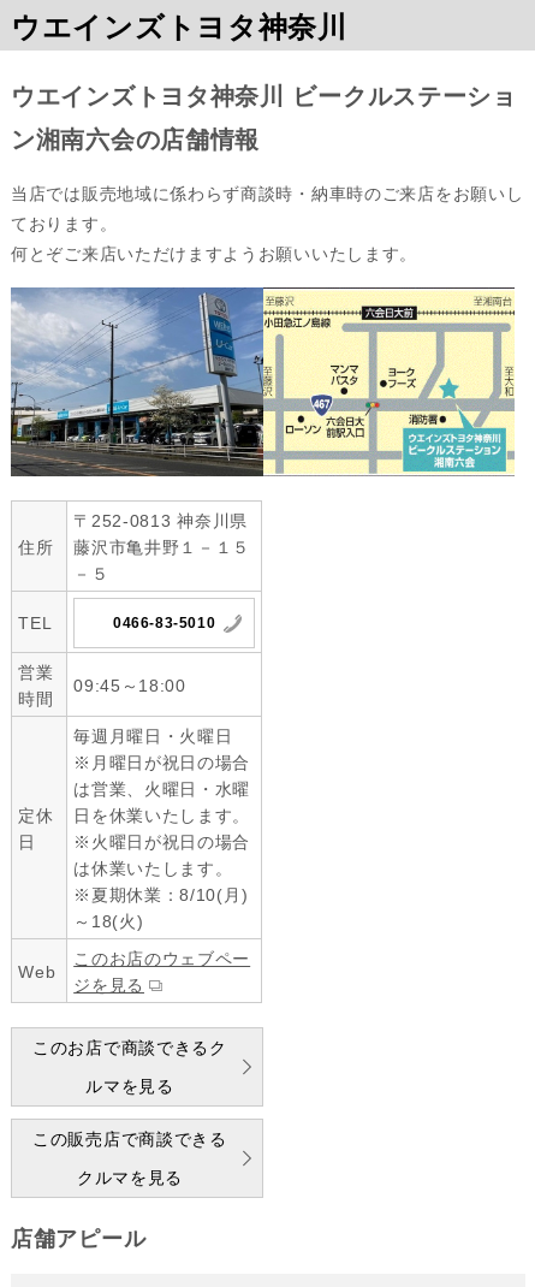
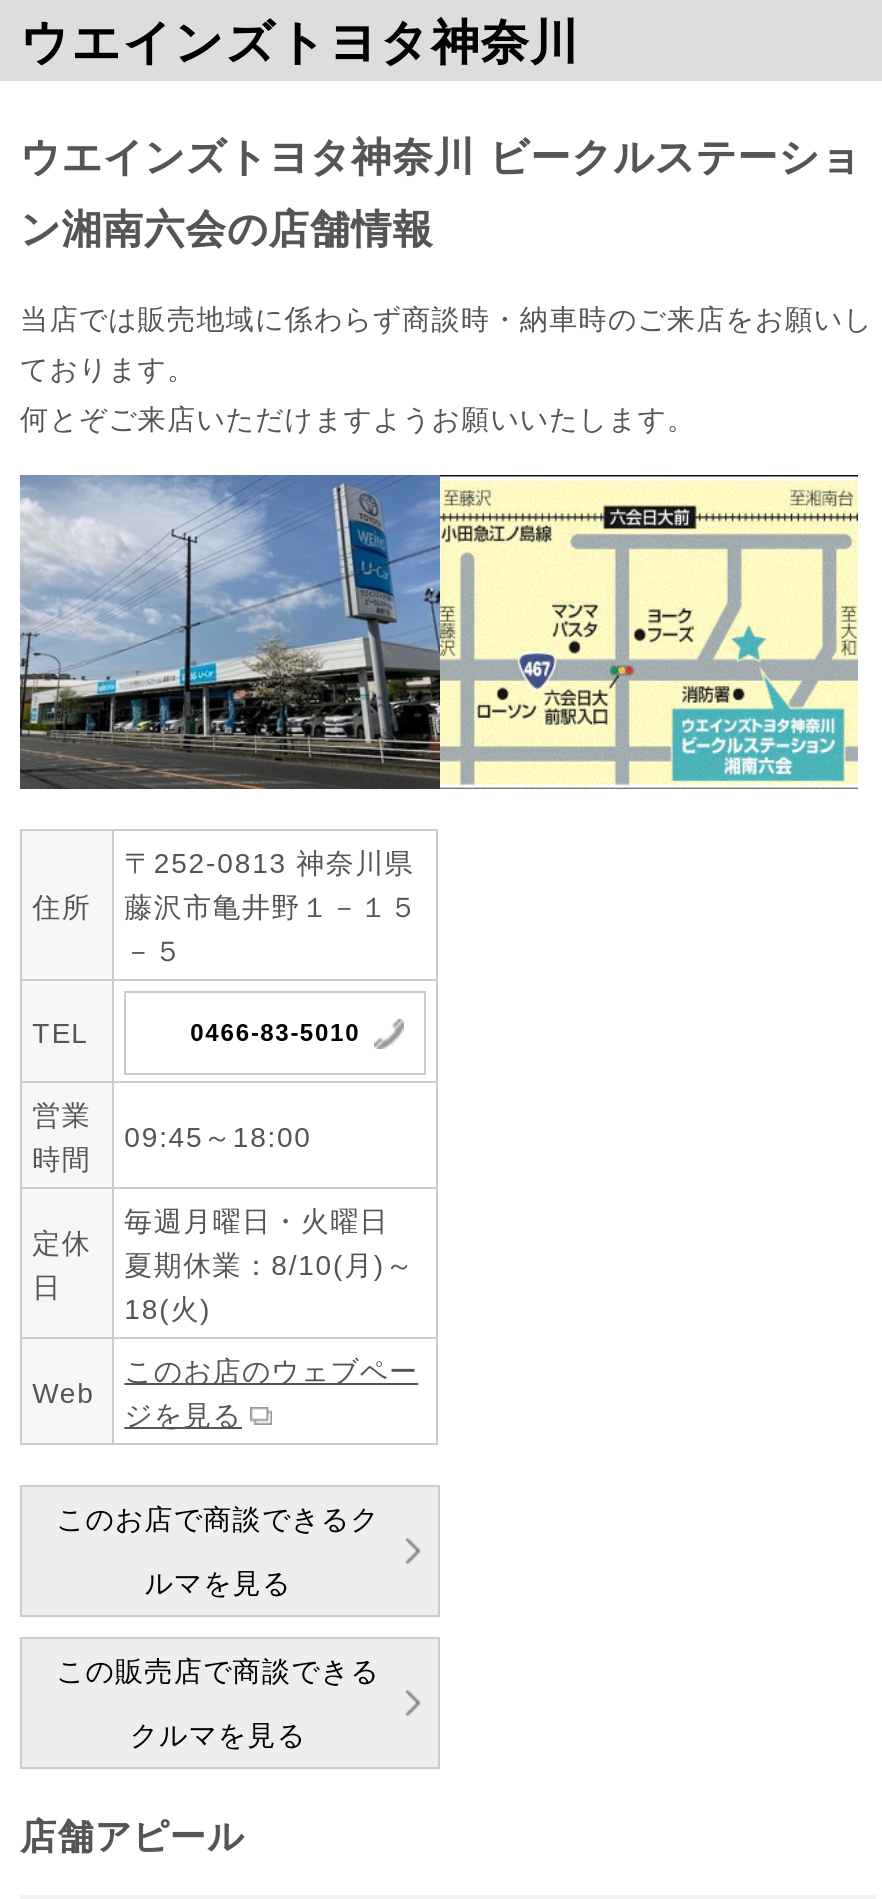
- ※月曜日が祝日の場合
- は営業、火曜日・水曜
- 日を休業いたします。
- ※火曜日が祝日の場合
- は休業いたします。
- ※夏期休業：8/10(月)
- ～18(火)
+ 夏期休業：8/10(月)～
+ 18(火)
